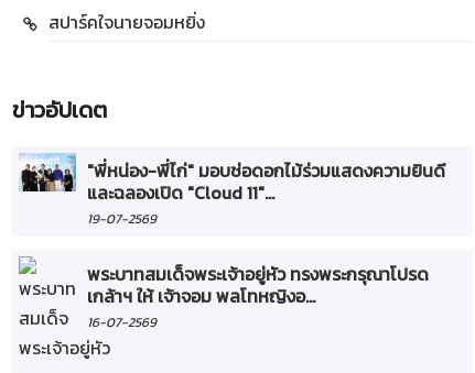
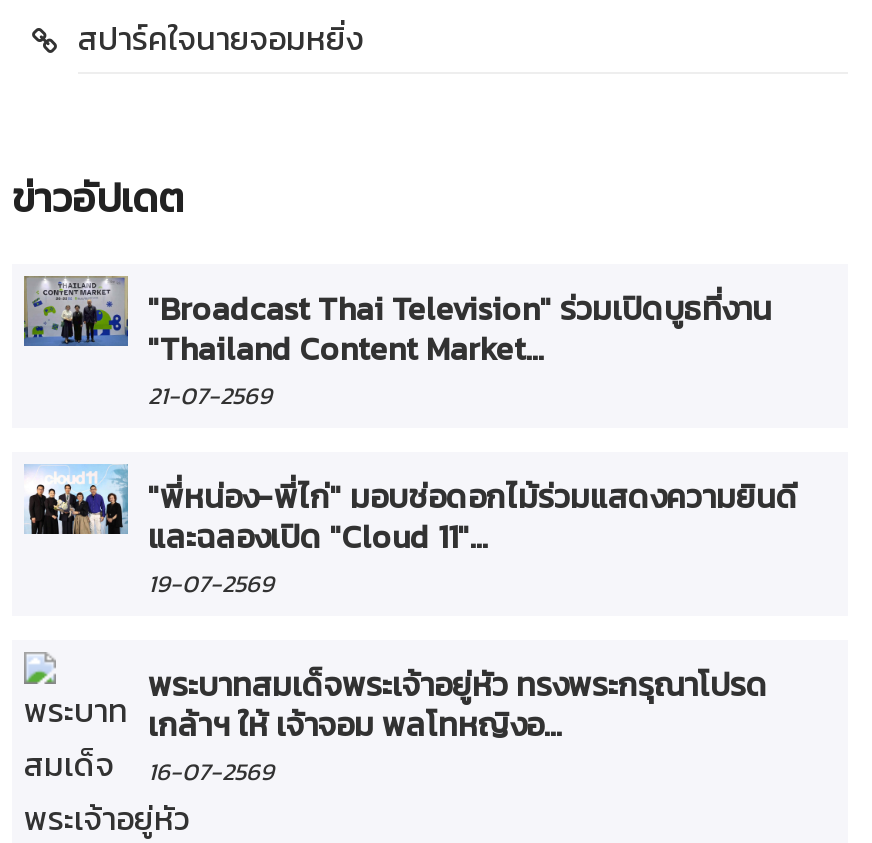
+ [image]
+ "Broadcast Thai Television" ร่วมเปิดบูธที่งาน
+ "Thailand Content Market...
+ 21-07-2569
